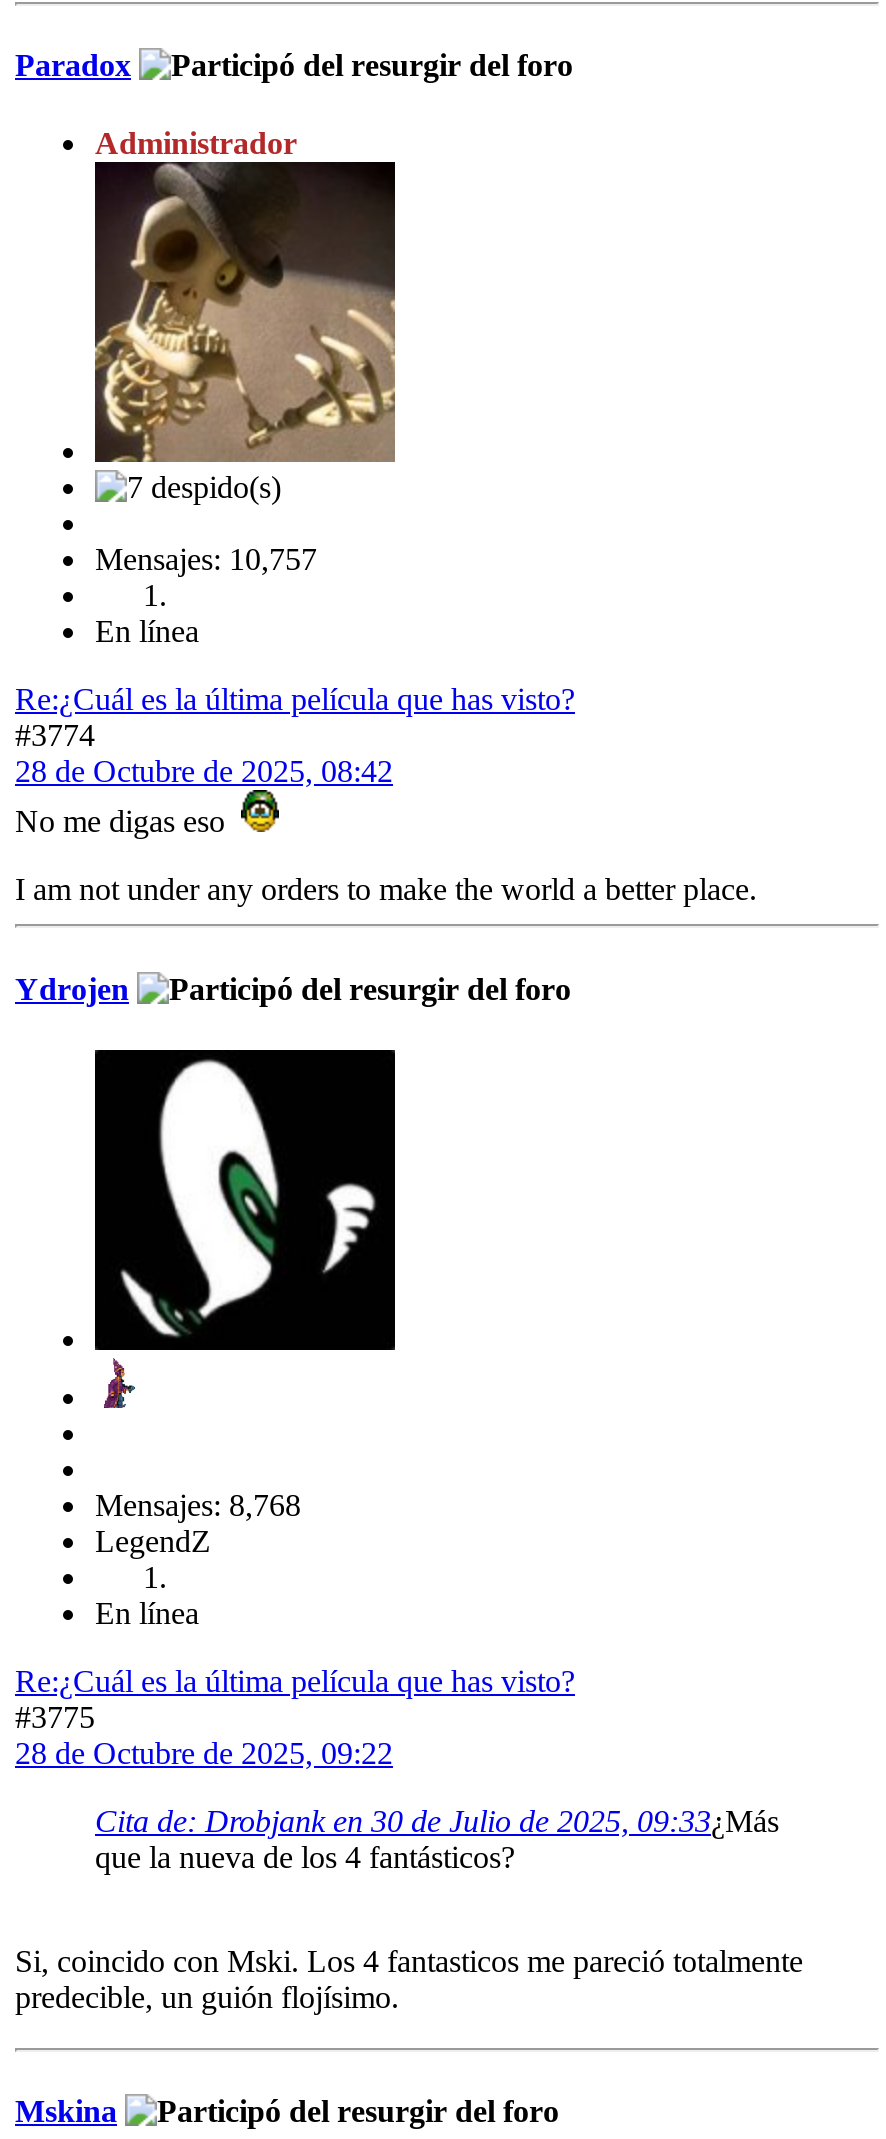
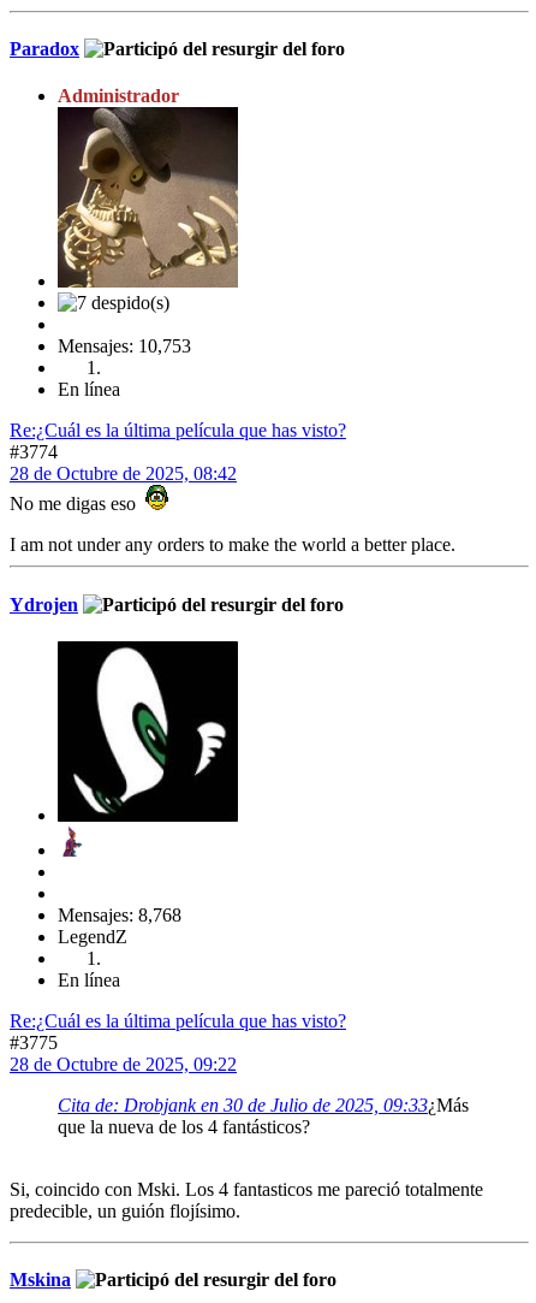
- Mensajes: 10,757
+ Mensajes: 10,753
